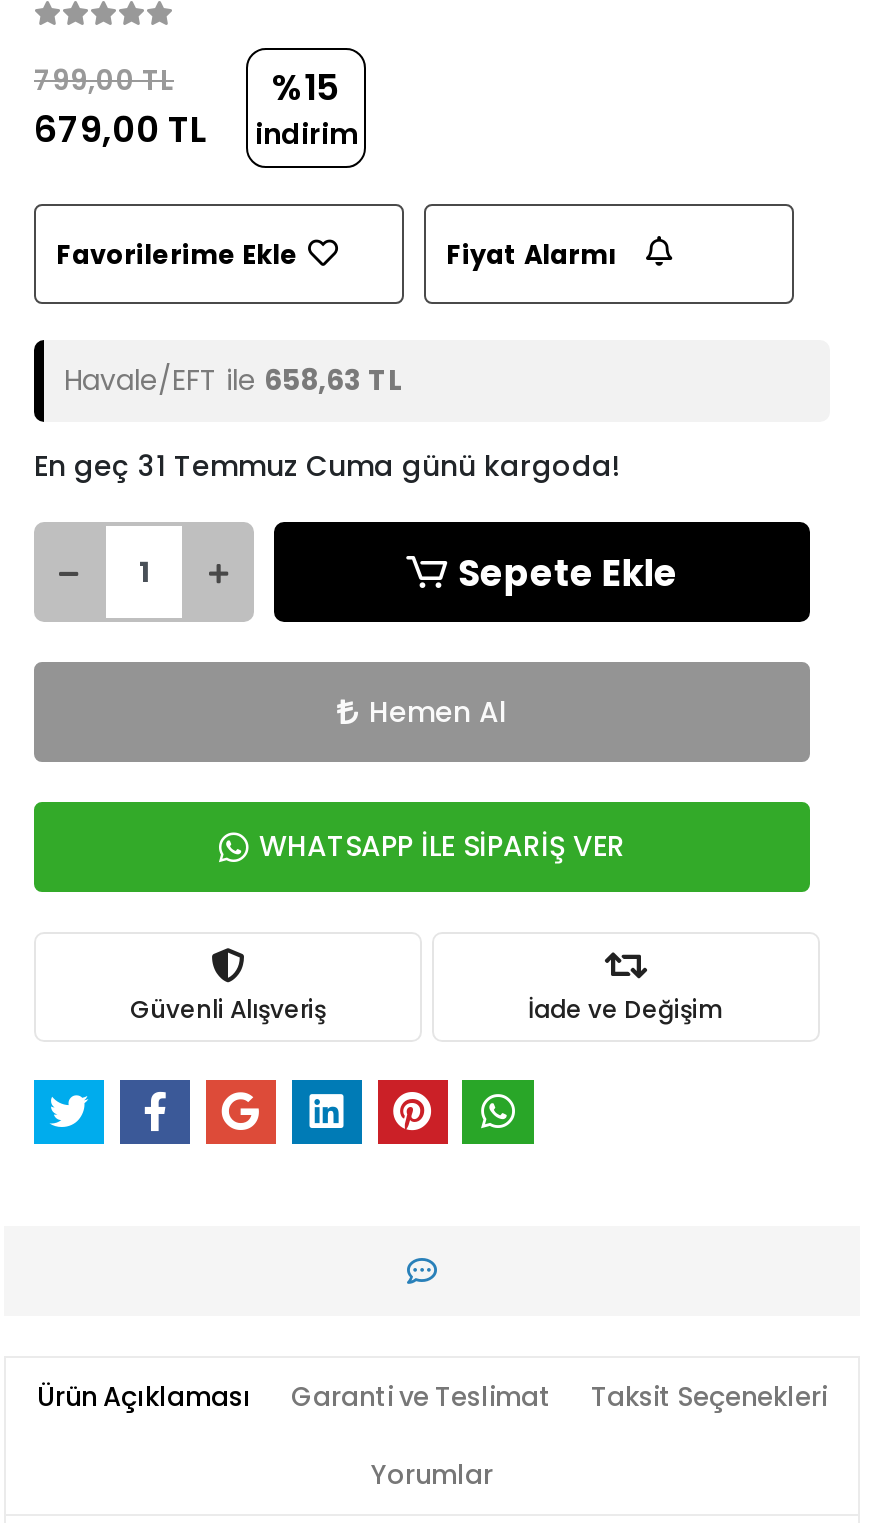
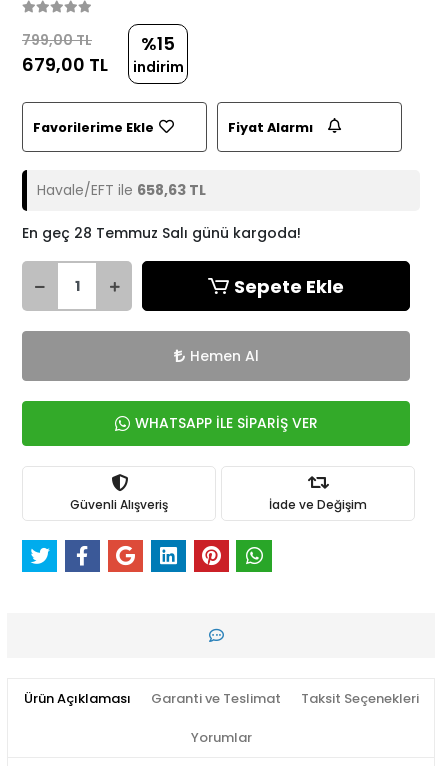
- En geç 31 Temmuz Cuma günü kargoda!
+ En geç 28 Temmuz Salı günü kargoda!
